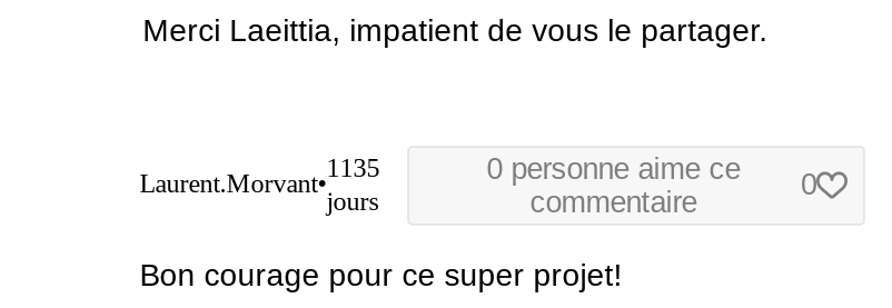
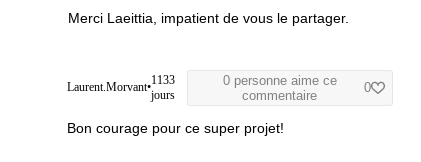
- 1135
+ 1133
